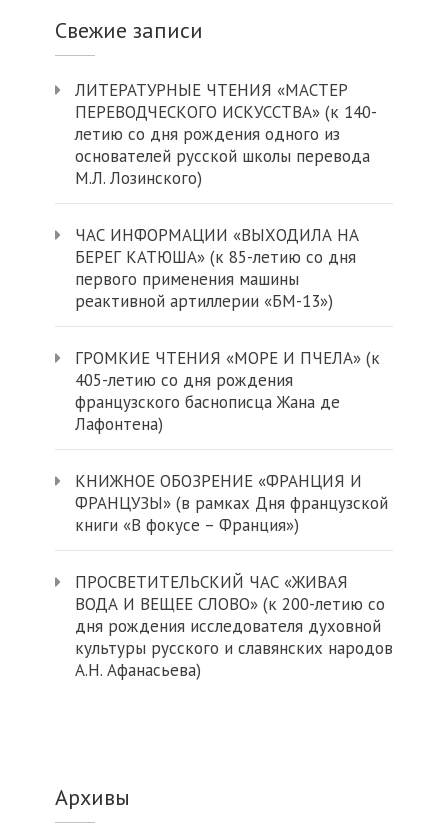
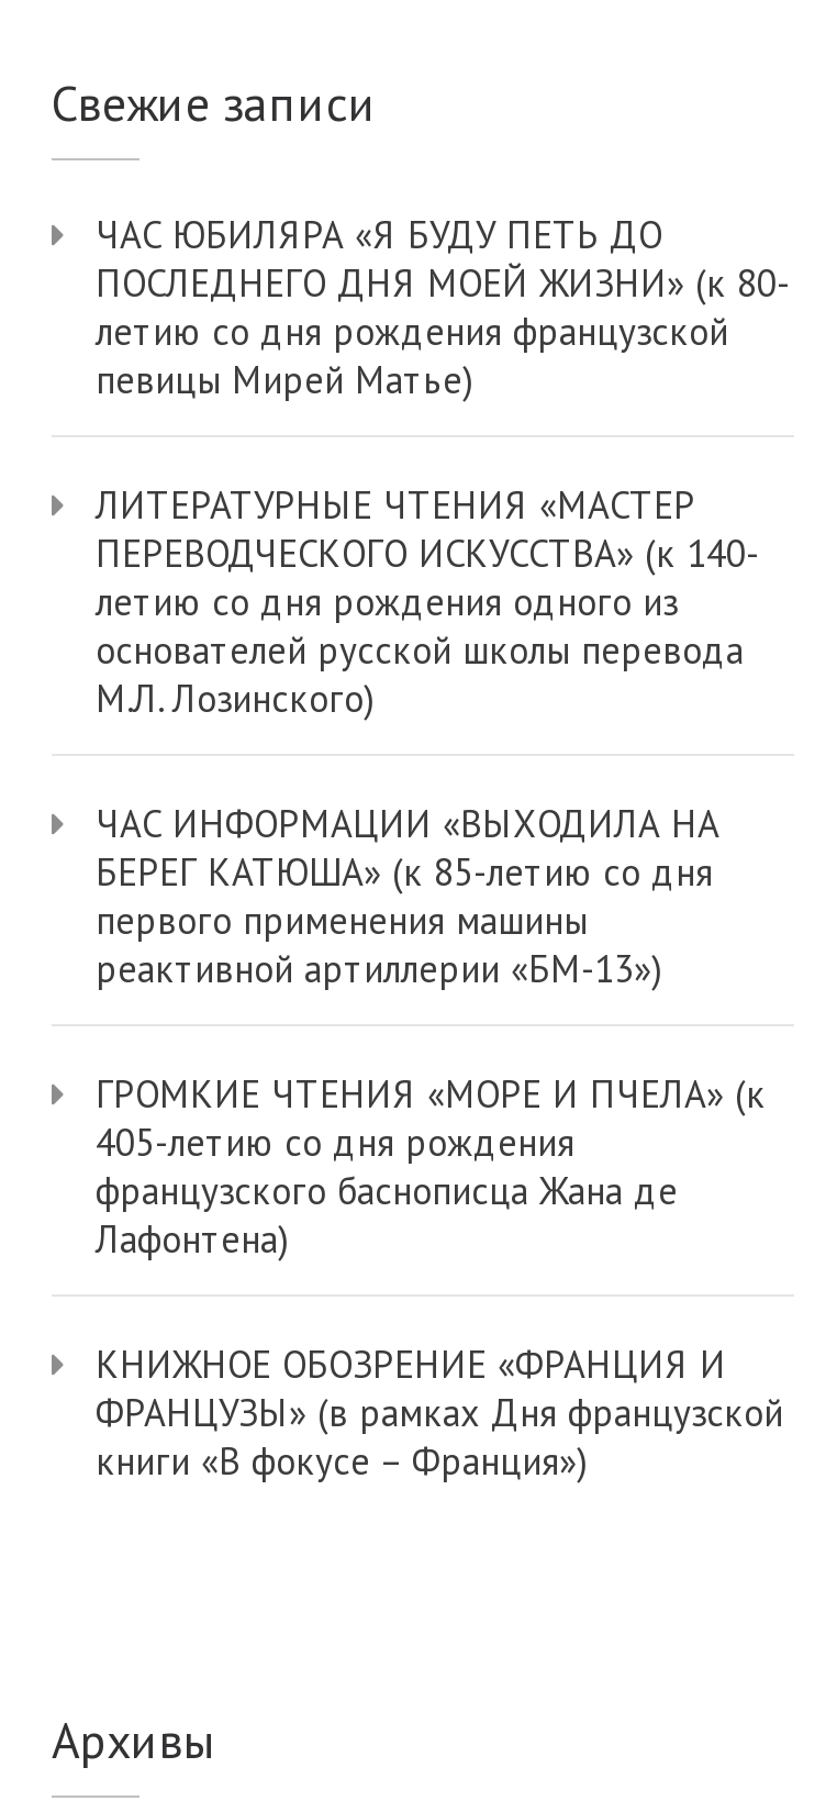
+ ЧАС ЮБИЛЯРА «Я БУДУ ПЕТЬ ДО
+ ПОСЛЕДНЕГО ДНЯ МОЕЙ ЖИЗНИ» (к 80-
+ летию со дня рождения французской
+ певицы Мирей Матье)

moved down: ЛИТЕРАТУРНЫЕ ЧТЕНИЯ «МАСТЕР | ПЕРЕВОДЧЕСКОГО ИСКУССТВА» (к 140- | летию со дня рождения одного из | ... | ФРАНЦУЗЫ» (в рамках Дня французской | книги «В фокусе – Франция»)

- ПРОСВЕТИТЕЛЬСКИЙ ЧАС «ЖИВАЯ
- ВОДА И ВЕЩЕЕ СЛОВО» (к 200-летию со
- дня рождения исследователя духовной
- культуры русского и славянских народов
- А.Н. Афанасьева)
